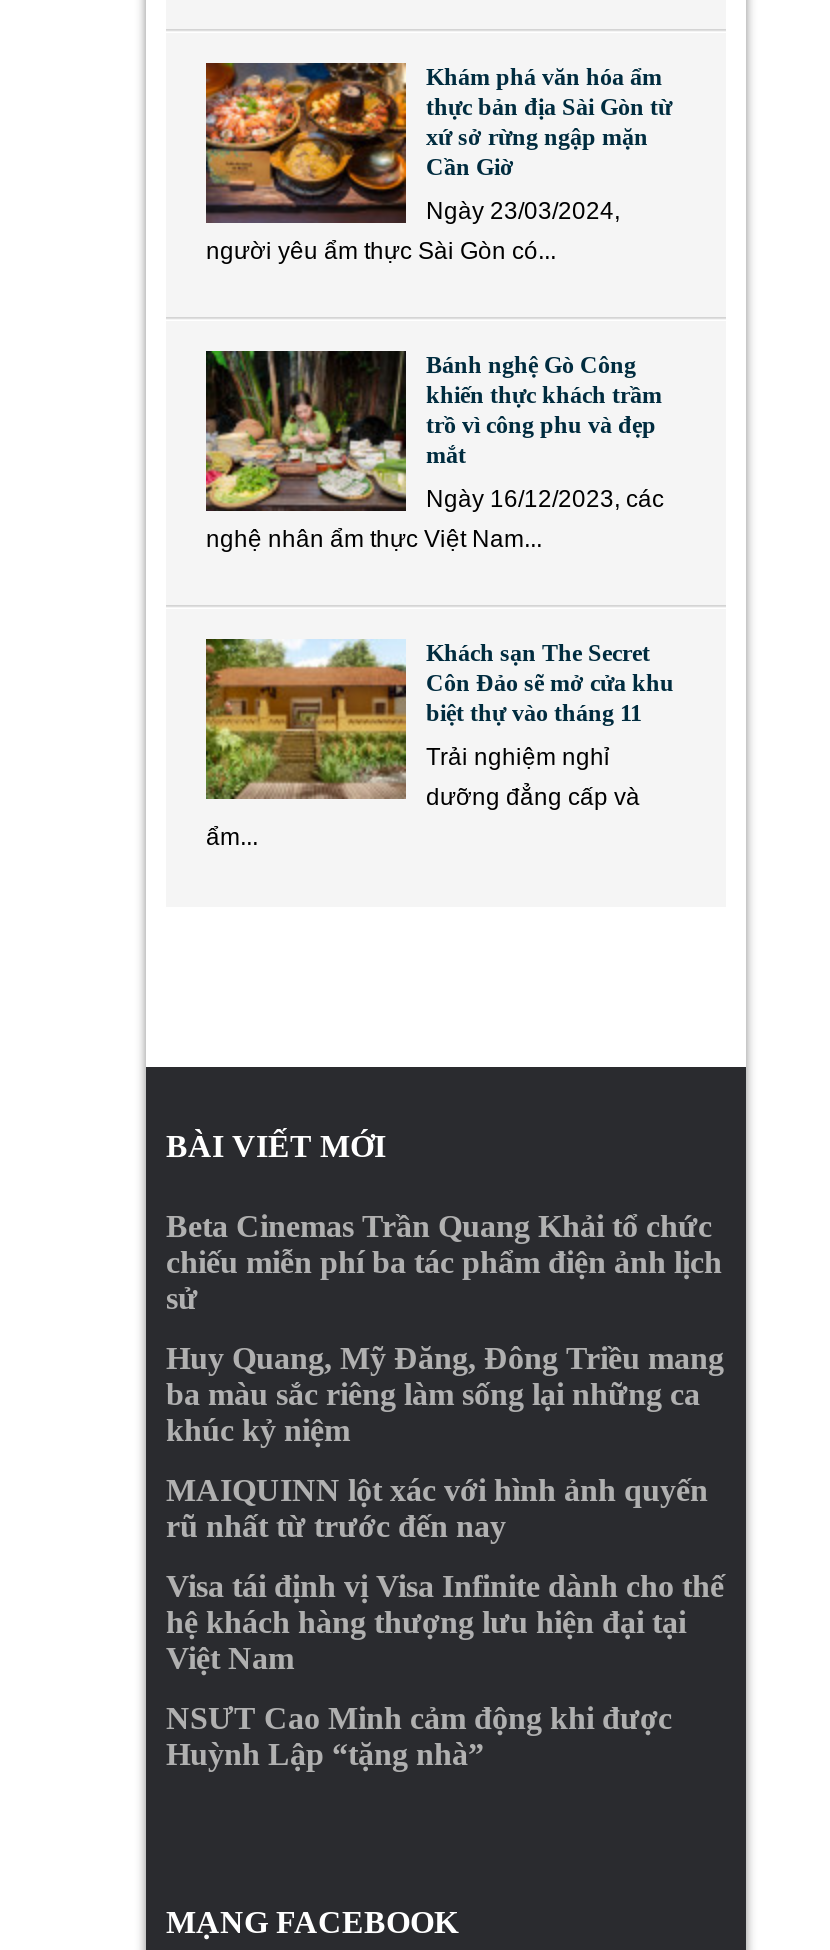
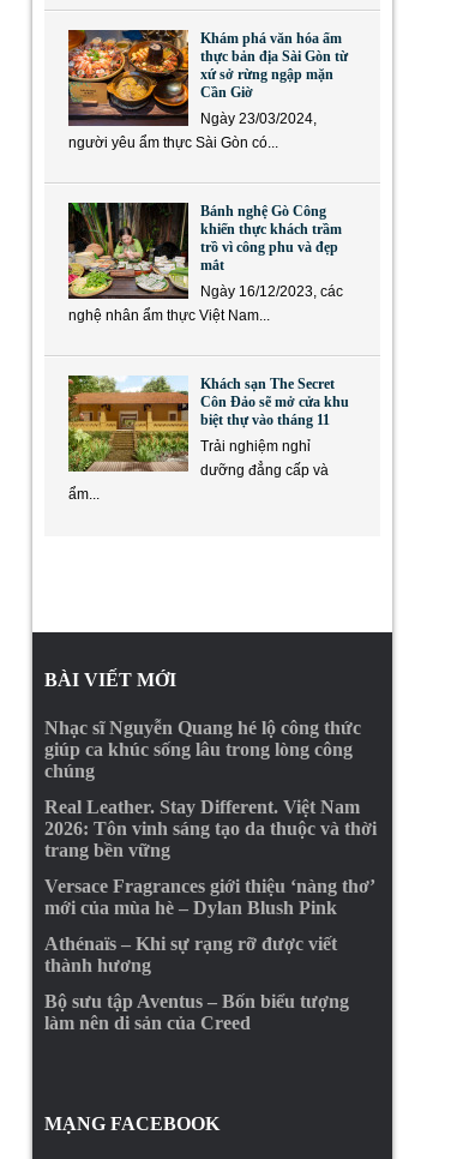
- Beta Cinemas Trần Quang Khải tổ chức
- chiếu miễn phí ba tác phẩm điện ảnh lịch
- sử
+ Nhạc sĩ Nguyễn Quang hé lộ công thức
+ giúp ca khúc sống lâu trong lòng công
+ chúng

- Huy Quang, Mỹ Đăng, Đông Triều mang
- ba màu sắc riêng làm sống lại những ca
- khúc kỷ niệm
+ Real Leather. Stay Different. Việt Nam
+ 2026: Tôn vinh sáng tạo da thuộc và thời
+ trang bền vững

- MAIQUINN lột xác với hình ảnh quyến
- rũ nhất từ trước đến nay
+ Versace Fragrances giới thiệu ‘nàng thơ’
+ mới của mùa hè – Dylan Blush Pink

- Visa tái định vị Visa Infinite dành cho thế
- hệ khách hàng thượng lưu hiện đại tại
- Việt Nam
+ Athénaïs – Khi sự rạng rỡ được viết
+ thành hương

- NSƯT Cao Minh cảm động khi được
- Huỳnh Lập “tặng nhà”
+ Bộ sưu tập Aventus – Bốn biểu tượng
+ làm nên di sản của Creed
